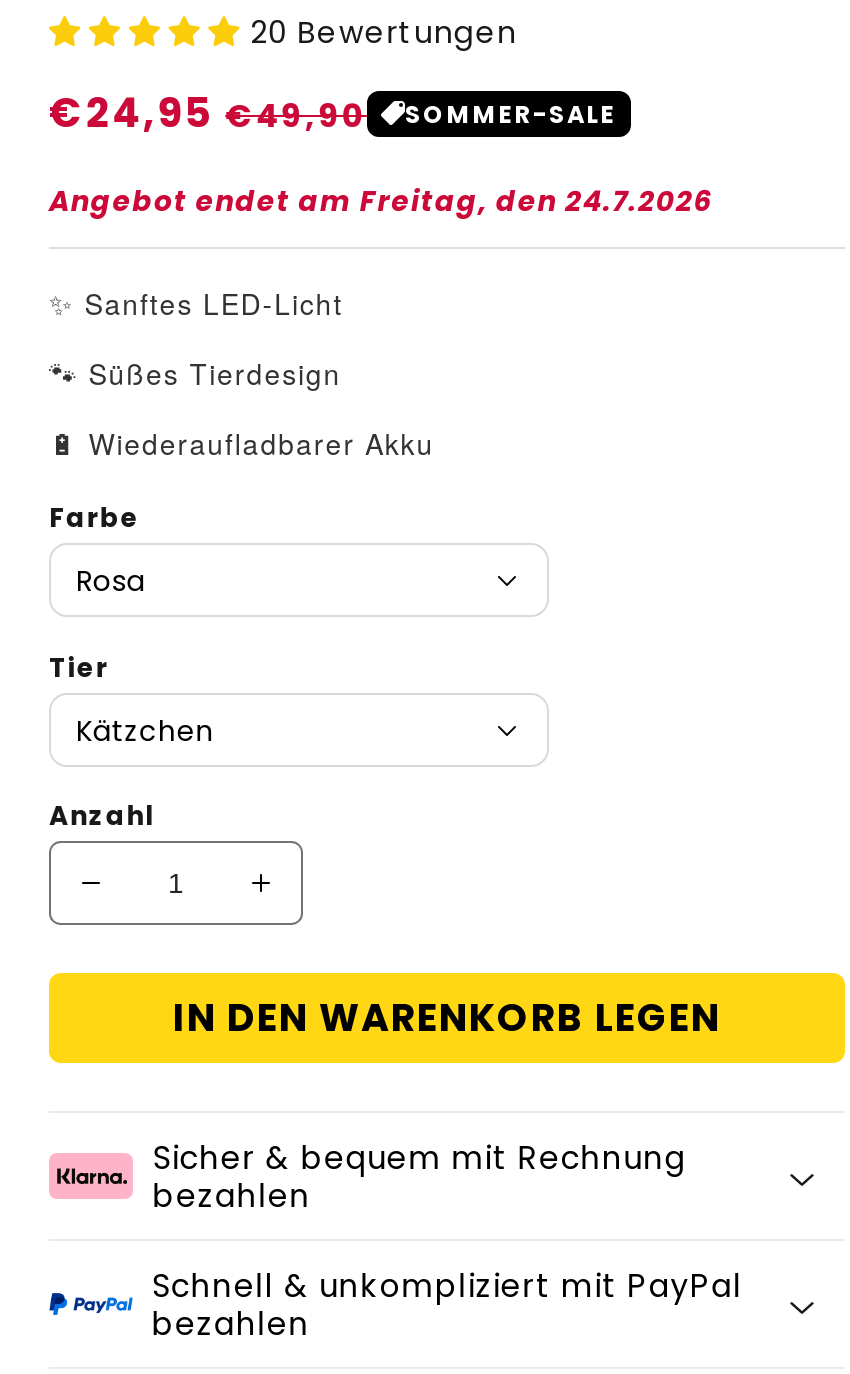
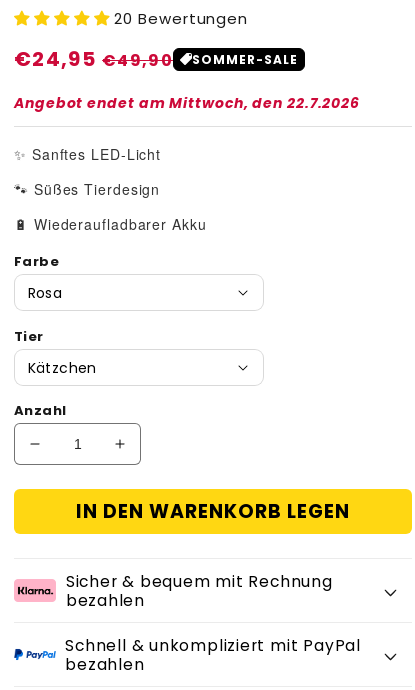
- Angebot endet am Freitag, den 24.7.2026
+ Angebot endet am Mittwoch, den 22.7.2026
